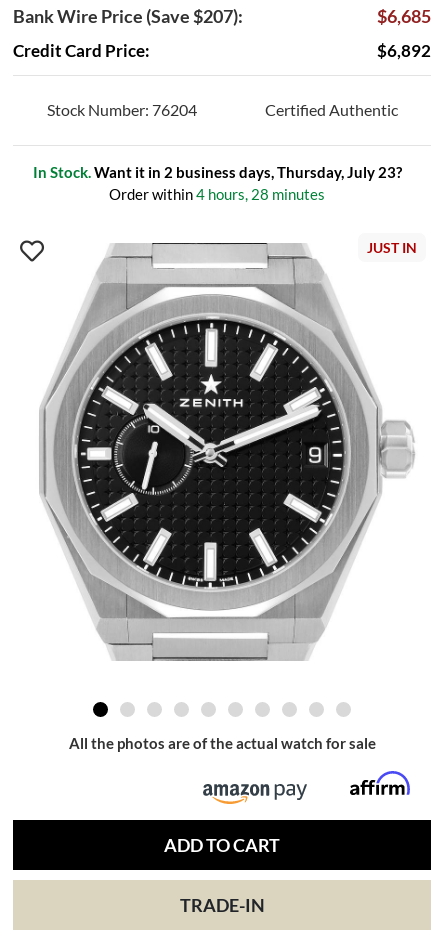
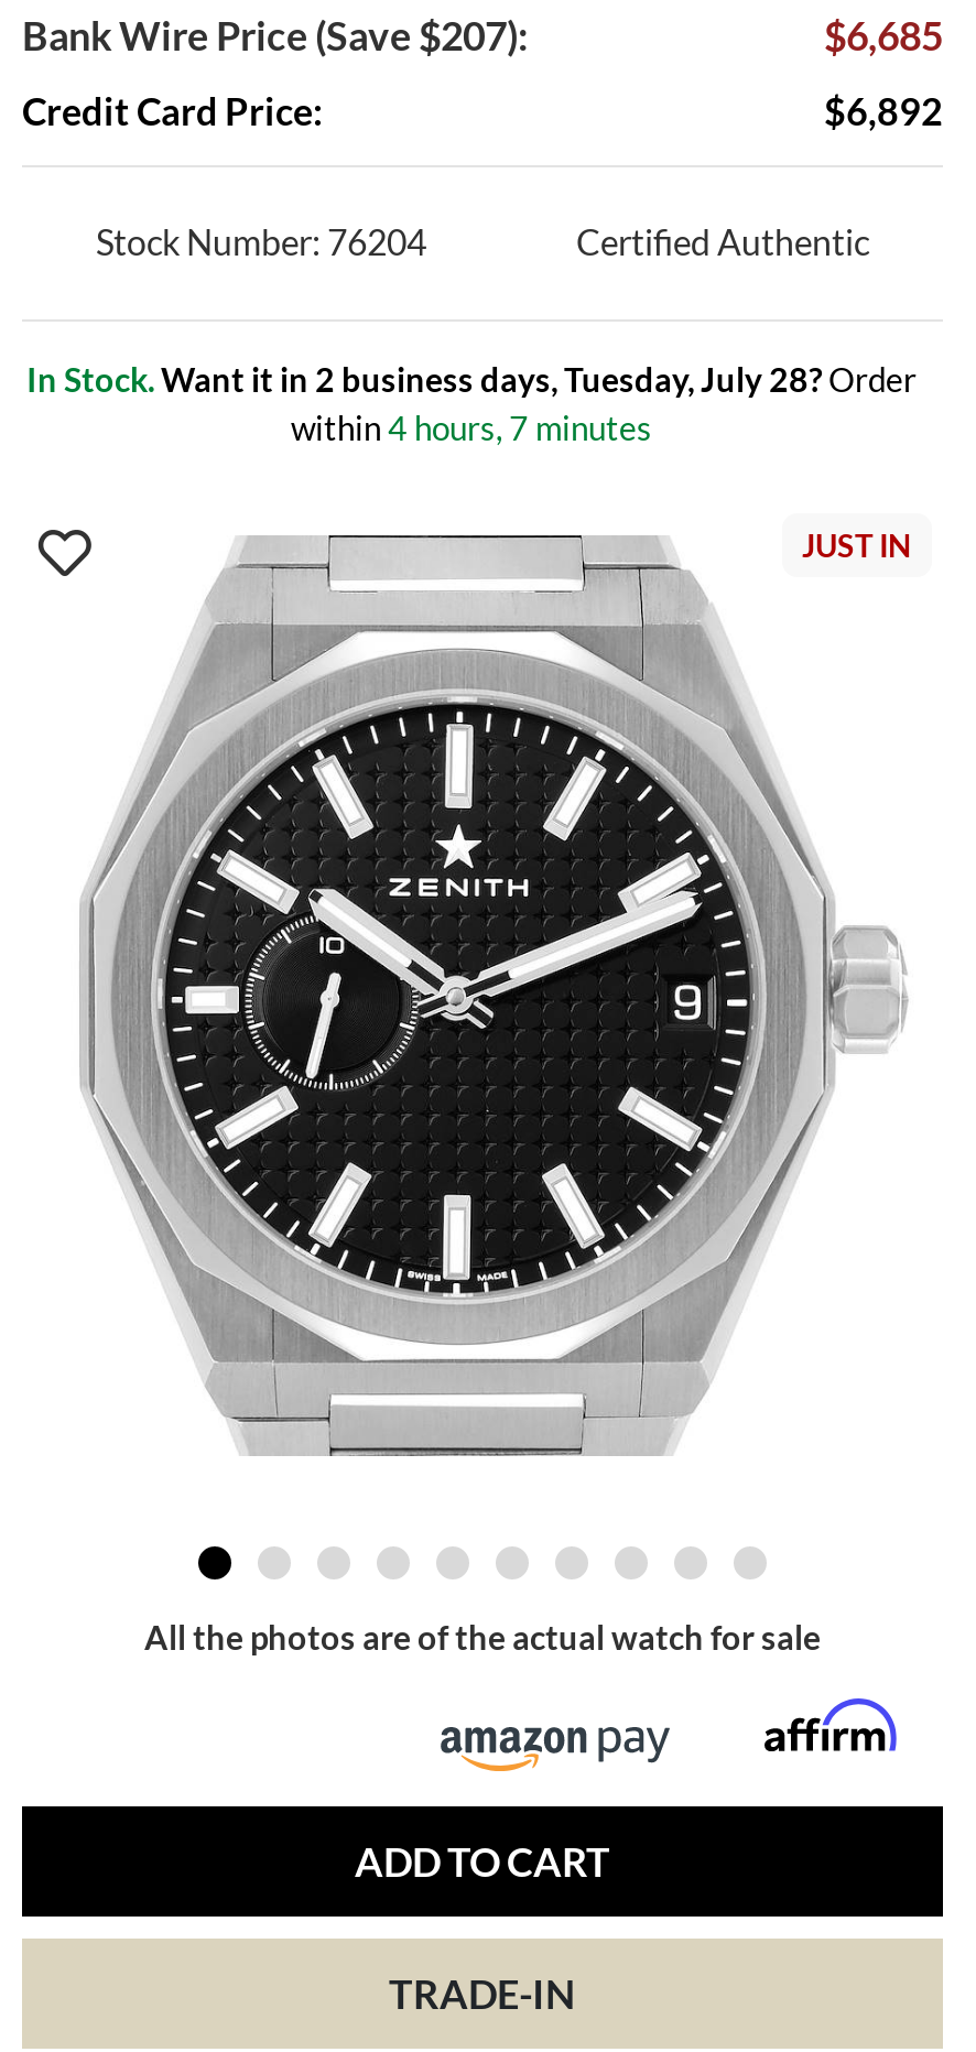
- In Stock.Want it in 2 business days, Thursday, July 23?
- Order within4 hours, 28 minutes
+ In Stock.Want it in 2 business days, Tuesday, July 28? Order
+ within 4 hours, 7 minutes
